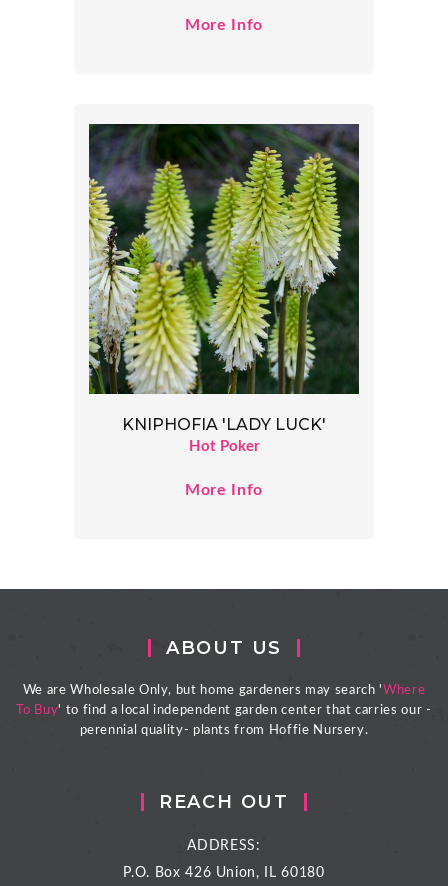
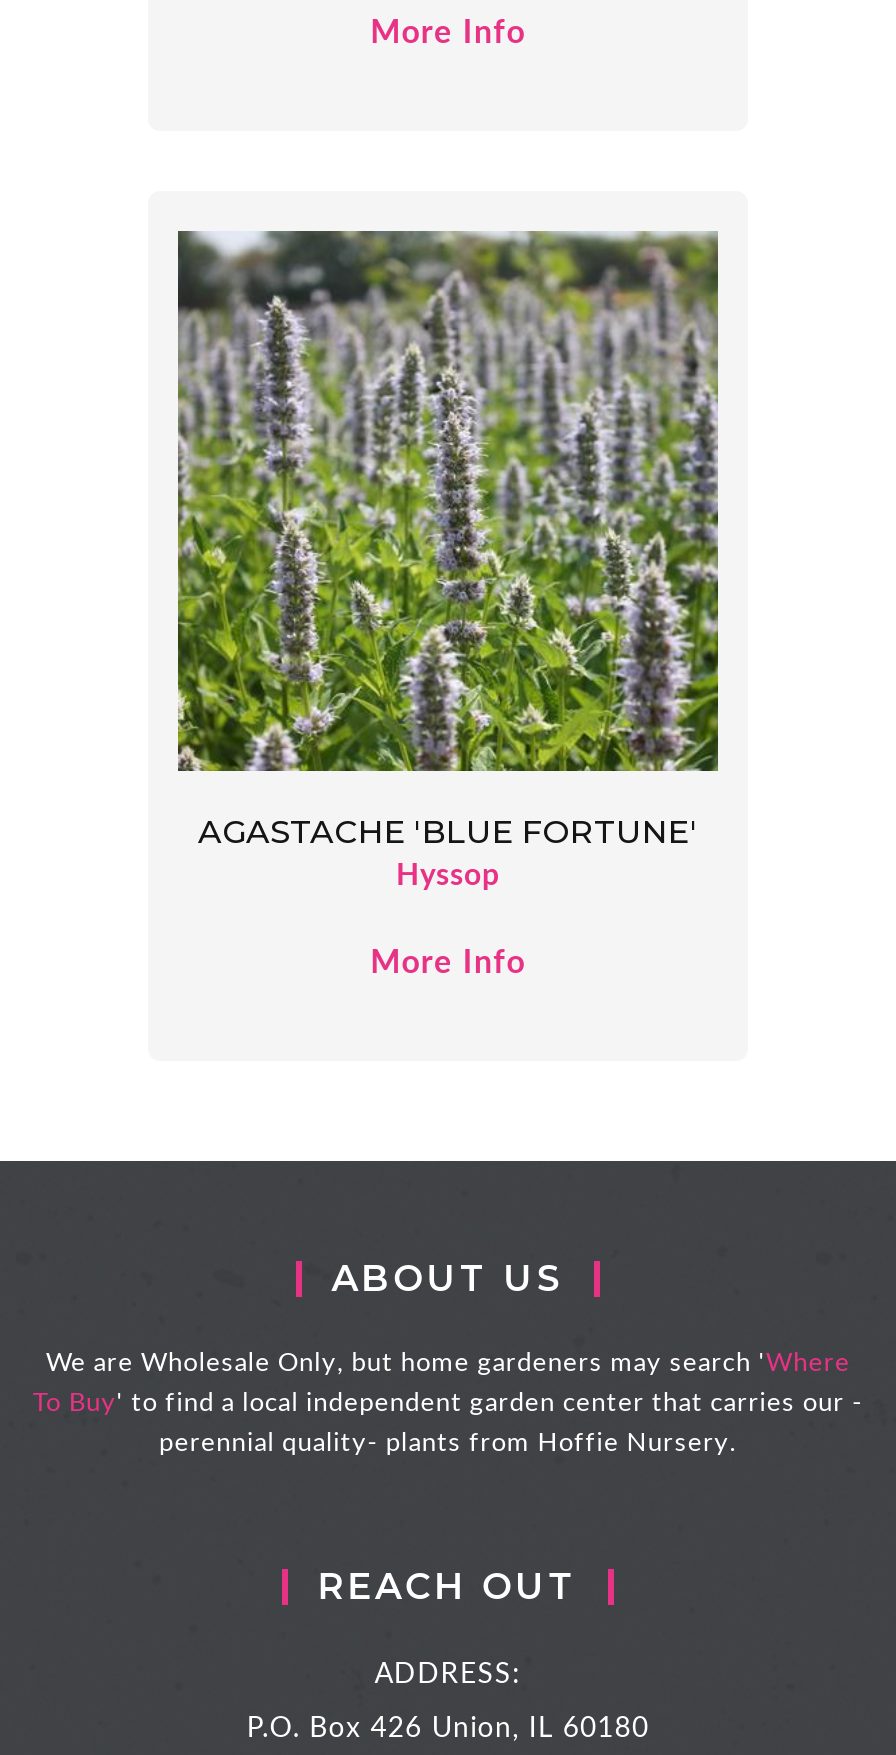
- [image]
- KNIPHOFIA 'LADY LUCK'
- Hot Poker
+ [image]
+ AGASTACHE 'BLUE FORTUNE'
+ Hyssop
